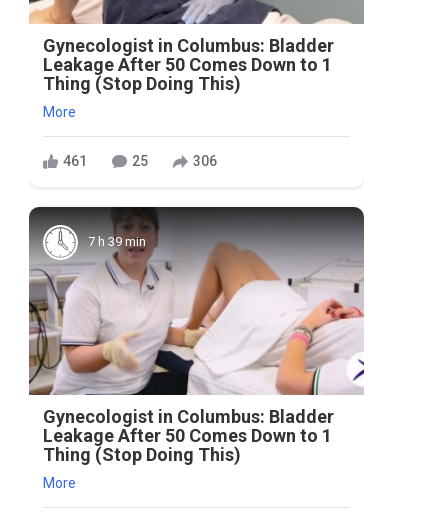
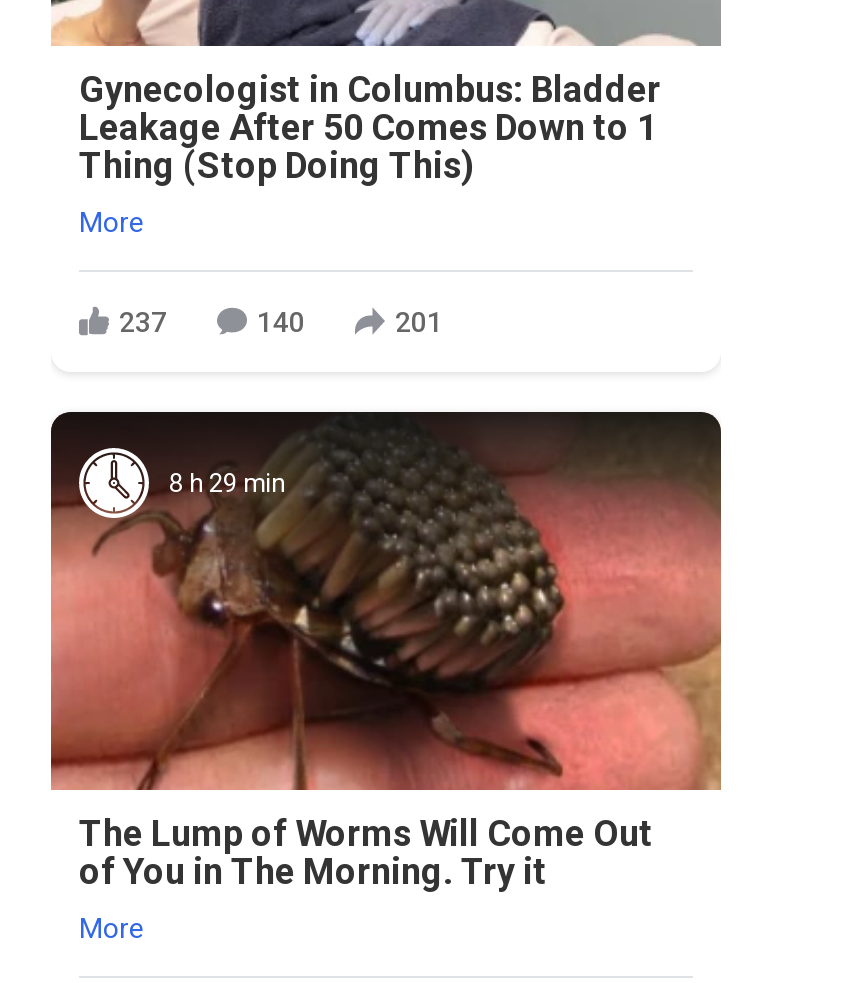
- 461
- 25
- 306
+ 237
+ 140
+ 201

- [image]
- 7 h 39 min
+ [image]
+ 8 h 29 min

- Gynecologist in Columbus: Bladder
- Leakage After 50 Comes Down to 1
- Thing (Stop Doing This)
+ The Lump of Worms Will Come Out
+ of You in The Morning. Try it
